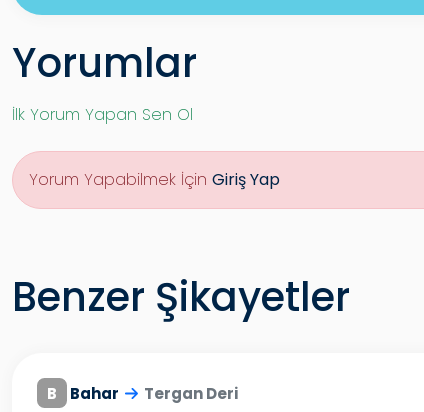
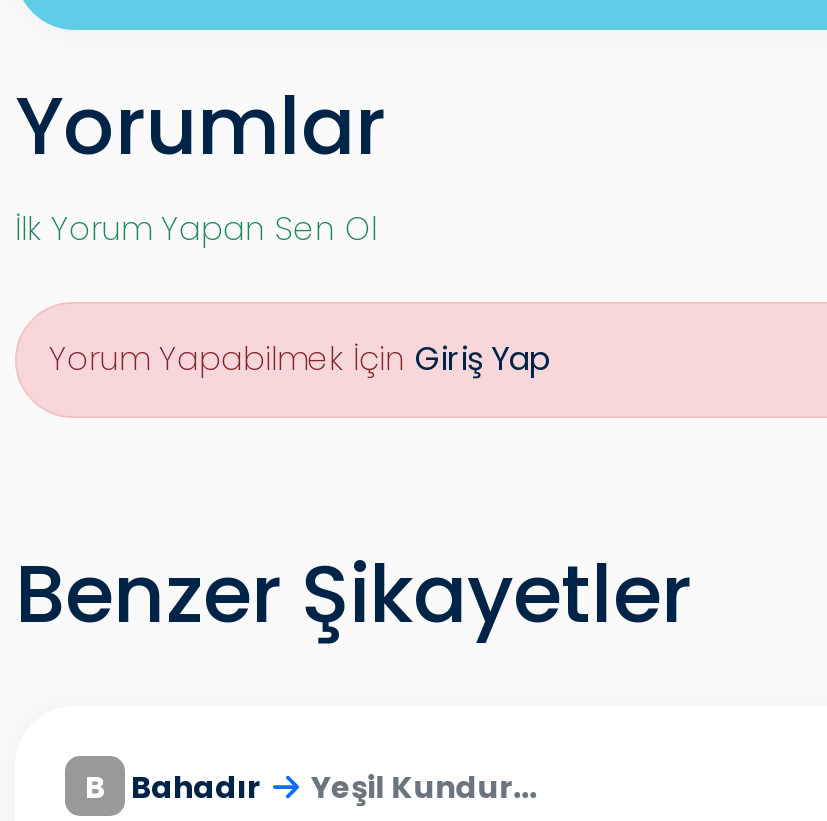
- Bahar
- Tergan Deri
+ Bahadır
+ Yeşil Kundur...
